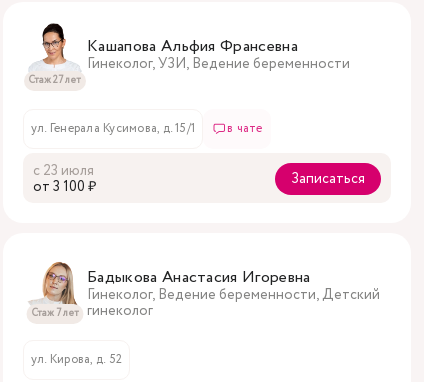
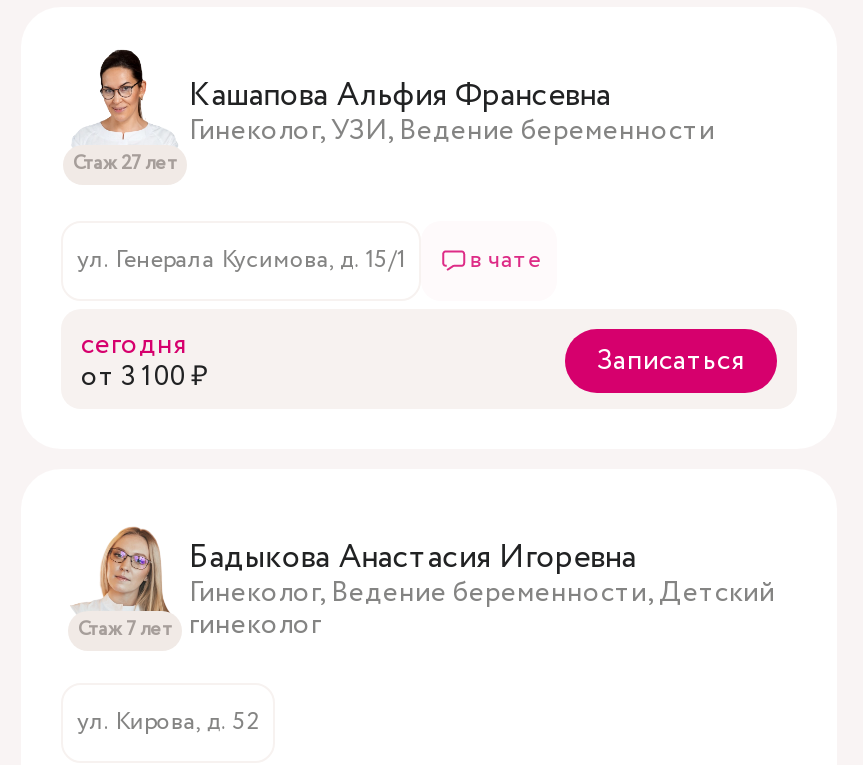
- с 23 июля
+ сегодня
